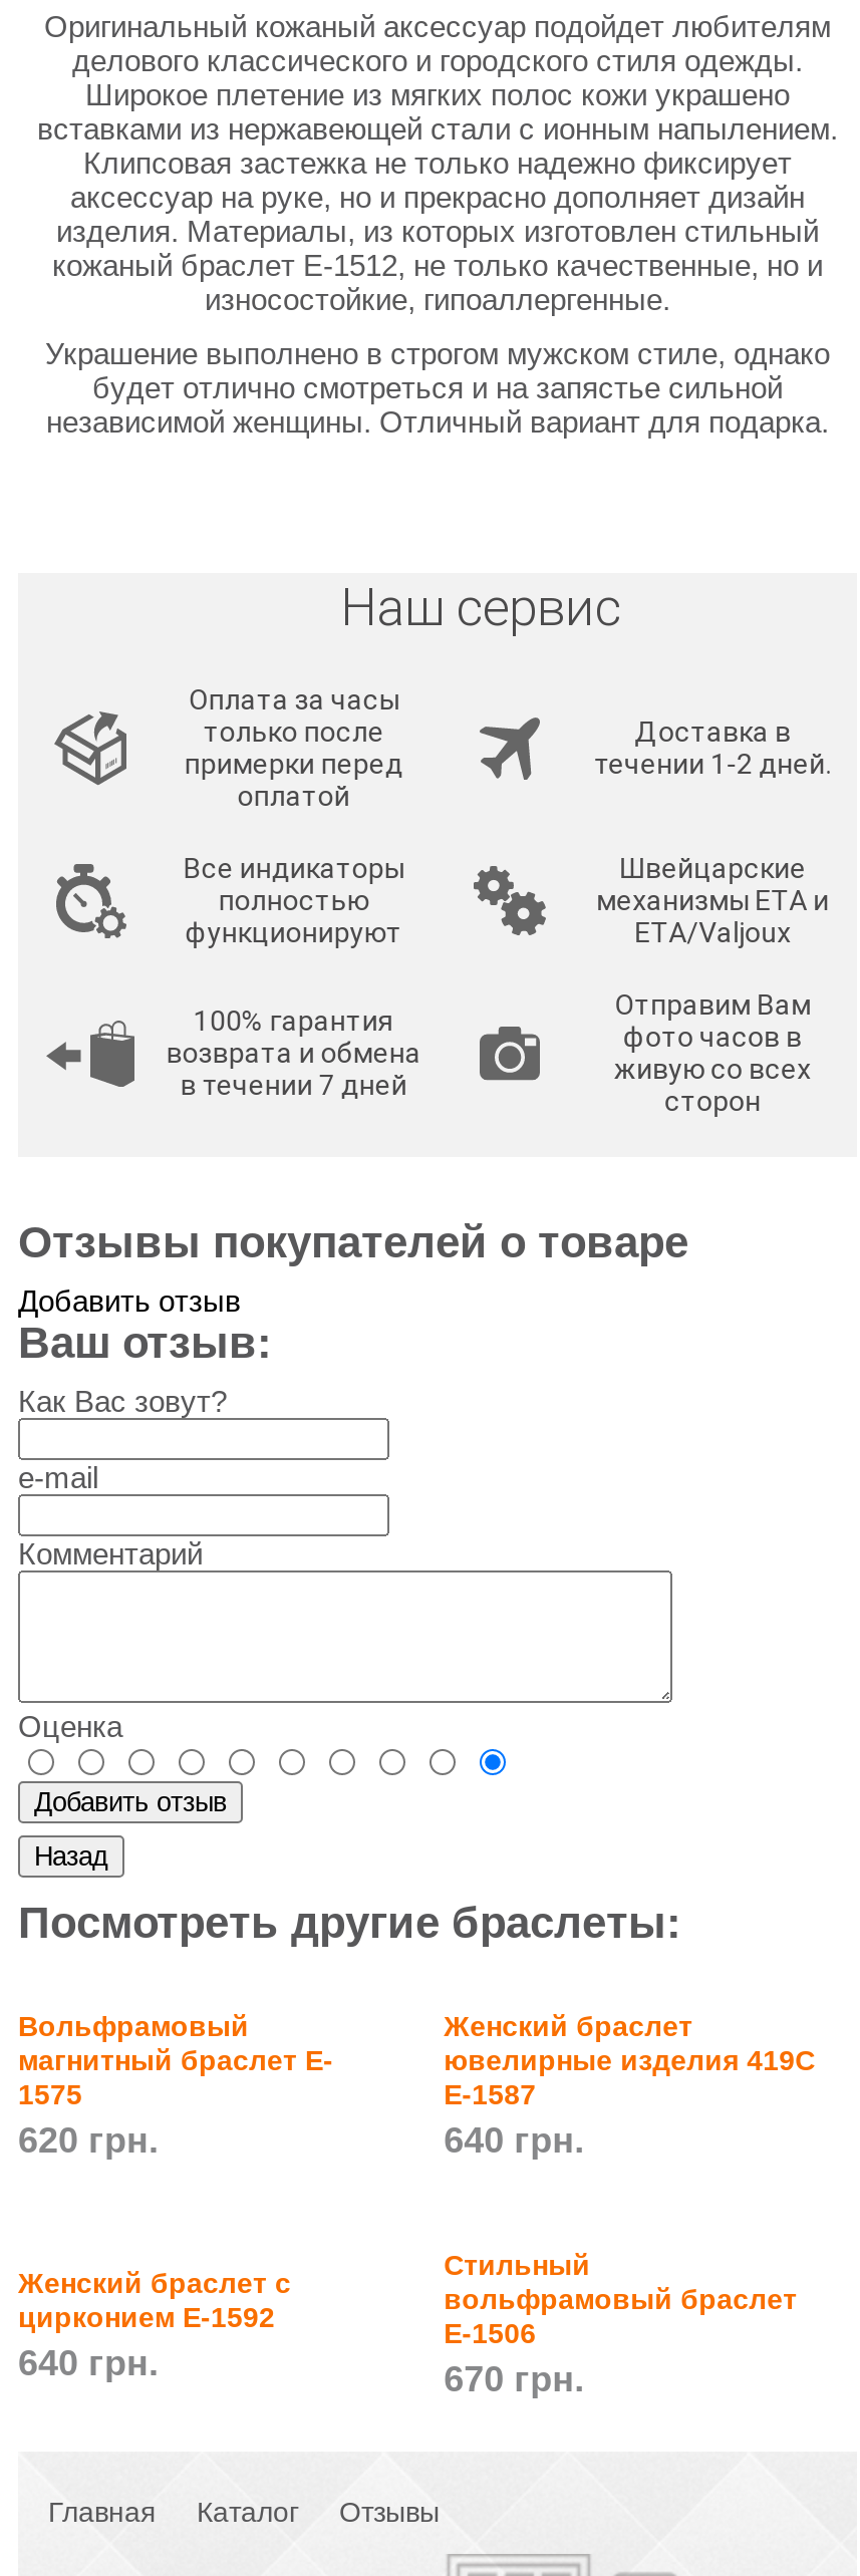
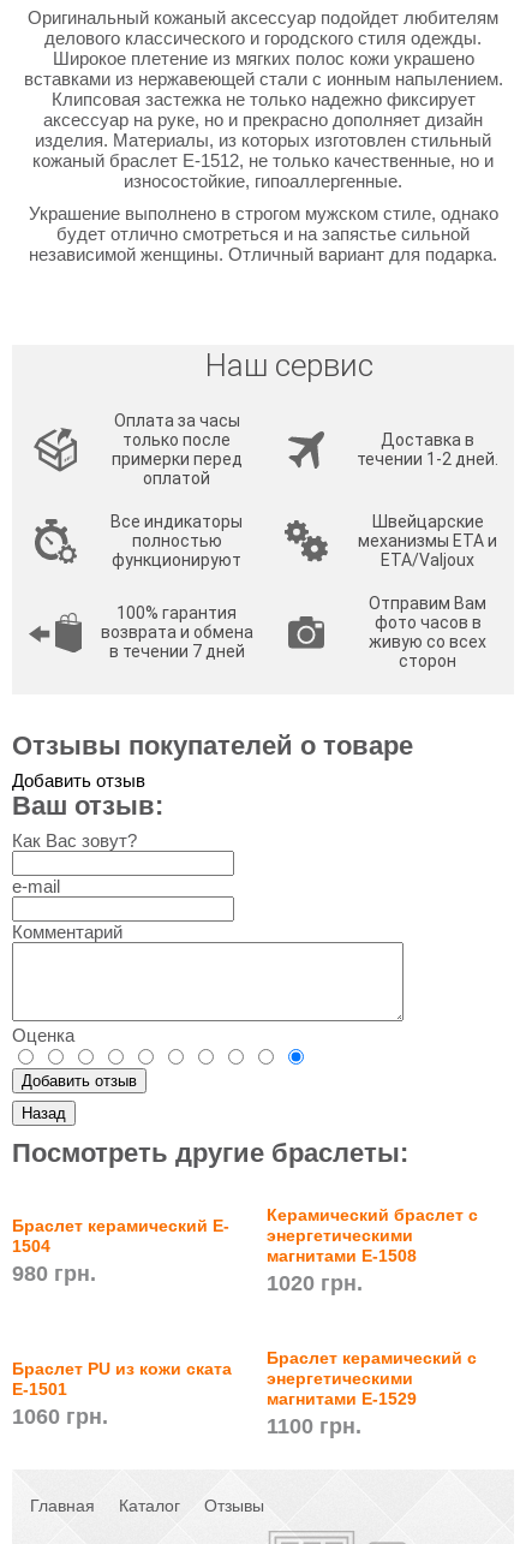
- Вольфрамовый
- магнитный браслет E-
- 1575
- 620 грн.
+ Браслет керамический E-
+ 1504
+ 980 грн.

- Женский браслет
- ювелирные изделия 419C
- E-1587
- 640 грн.
+ Керамический браслет с
+ энергетическими
+ магнитами E-1508
+ 1020 грн.

- Стильный
- вольфрамовый браслет
- E-1506
- 670 грн.
+ Браслет керамический с
+ энергетическими
+ магнитами E-1529
+ 1100 грн.

- Женский браслет с
- цирконием E-1592
- 640 грн.
+ Браслет PU из кожи ската
+ Е-1501
+ 1060 грн.
